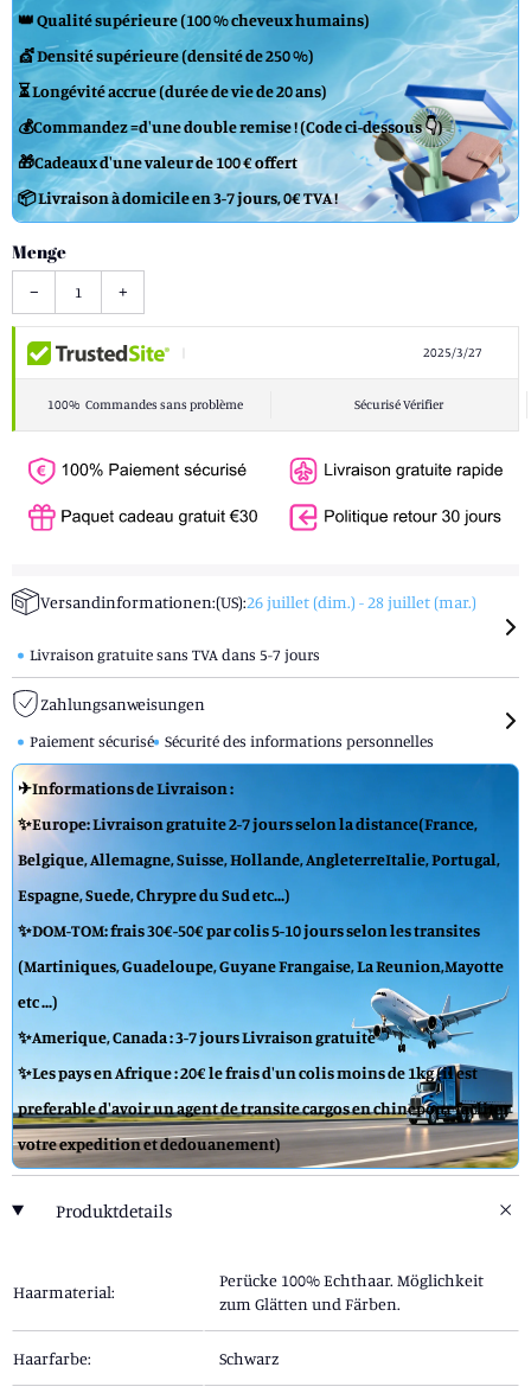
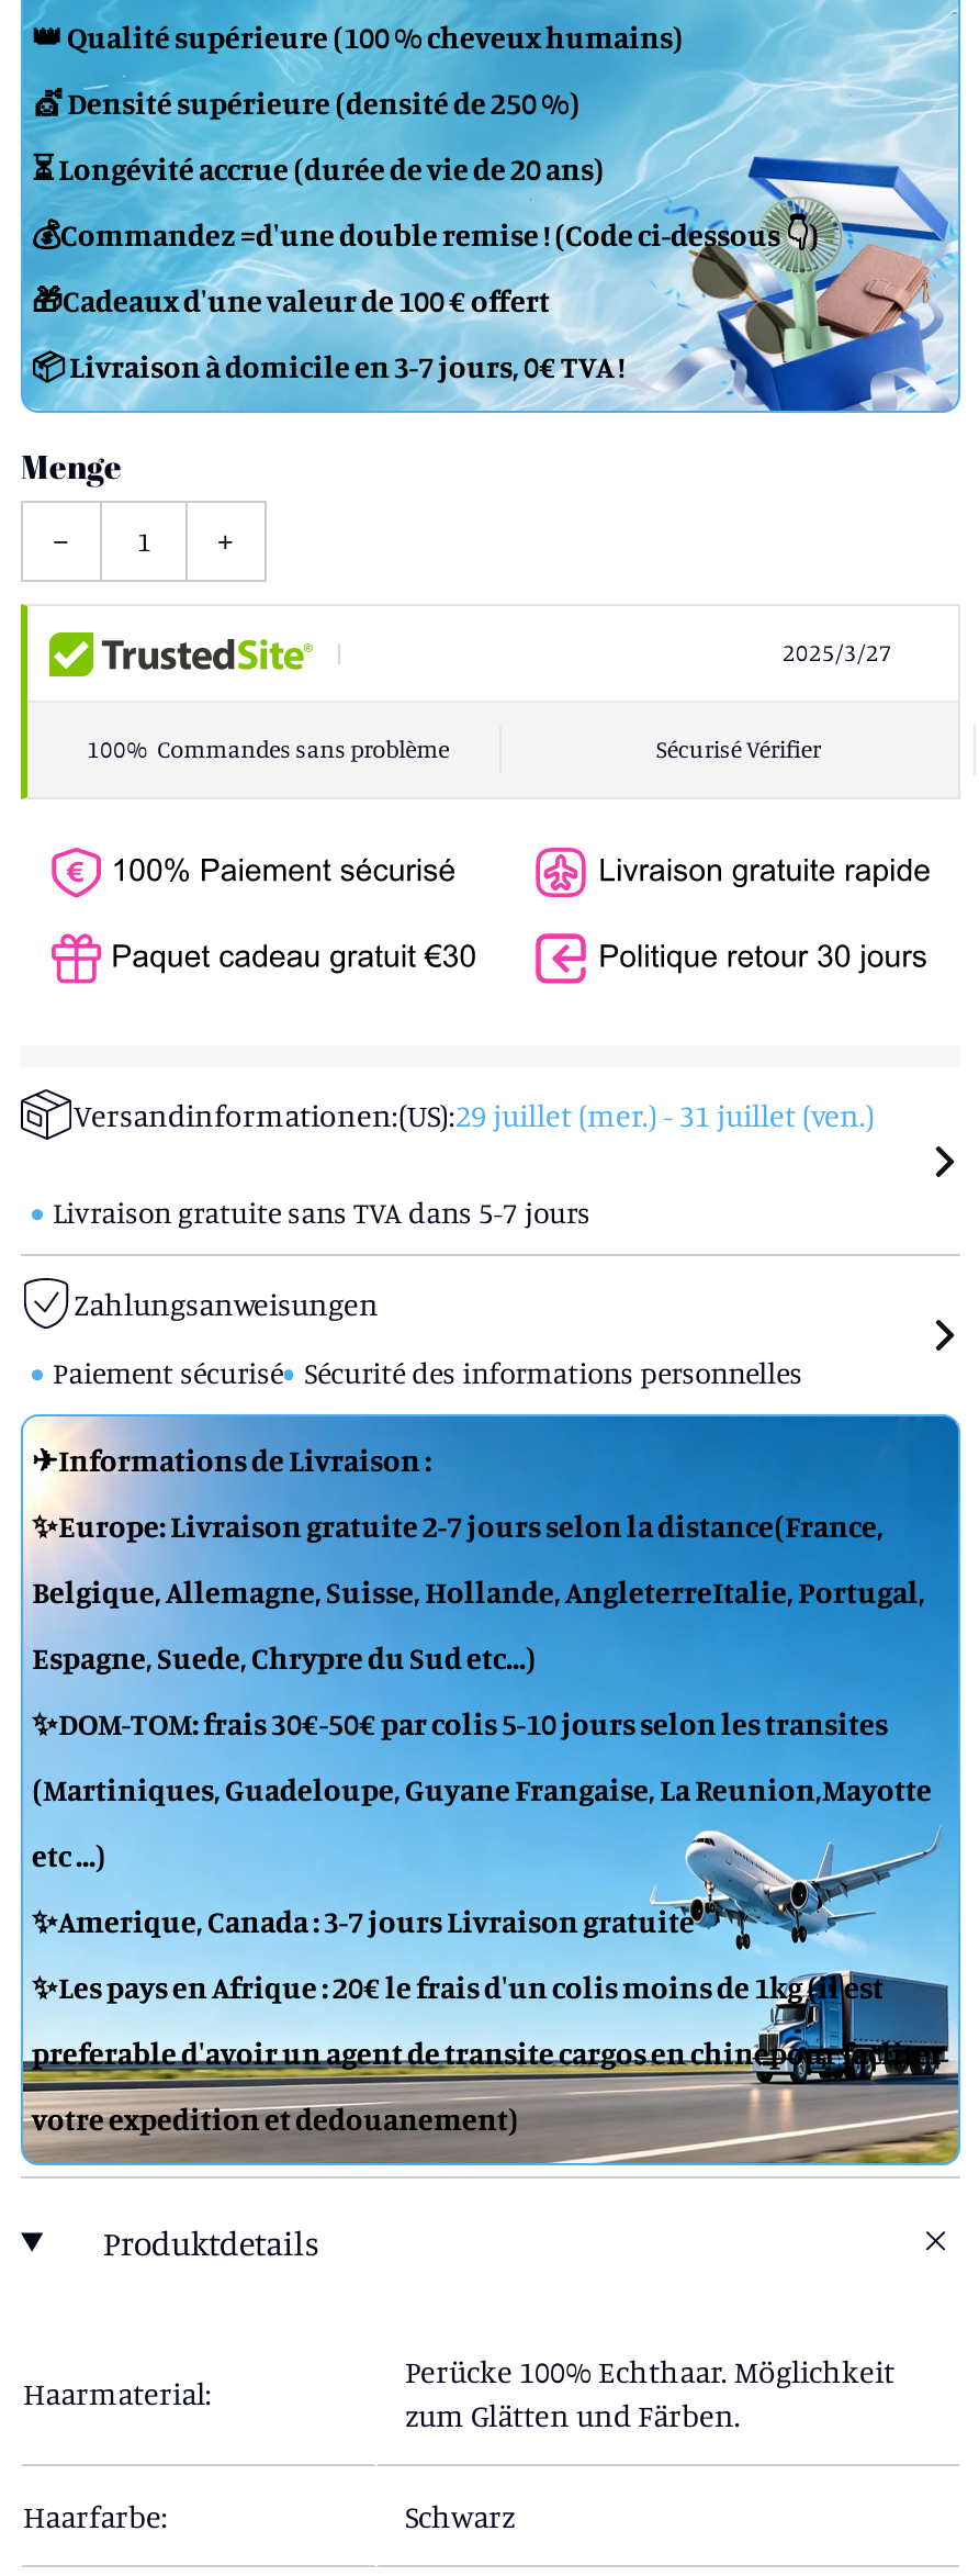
- Versandinformationen:(US):26 juillet (dim.) - 28 juillet (mar.)
+ Versandinformationen:(US):29 juillet (mer.) - 31 juillet (ven.)
